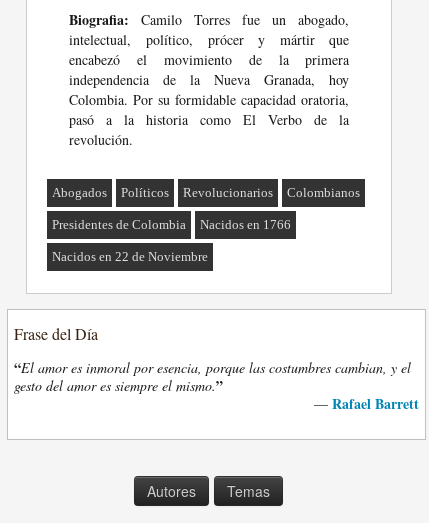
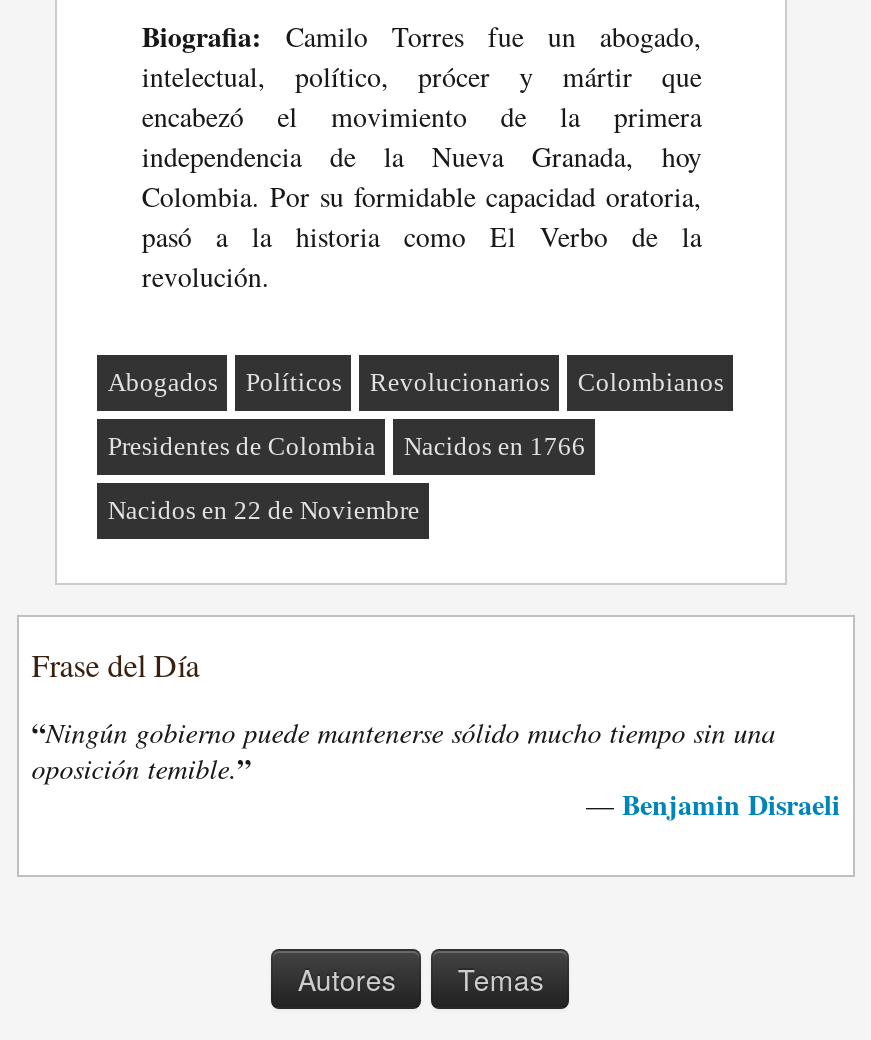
- “El amor es inmoral por esencia, porque las costumbres cambian, y el
- gesto del amor es siempre el mismo.”
- — Rafael Barrett
+ “Ningún gobierno puede mantenerse sólido mucho tiempo sin una
+ oposición temible.”
+ — Benjamin Disraeli
